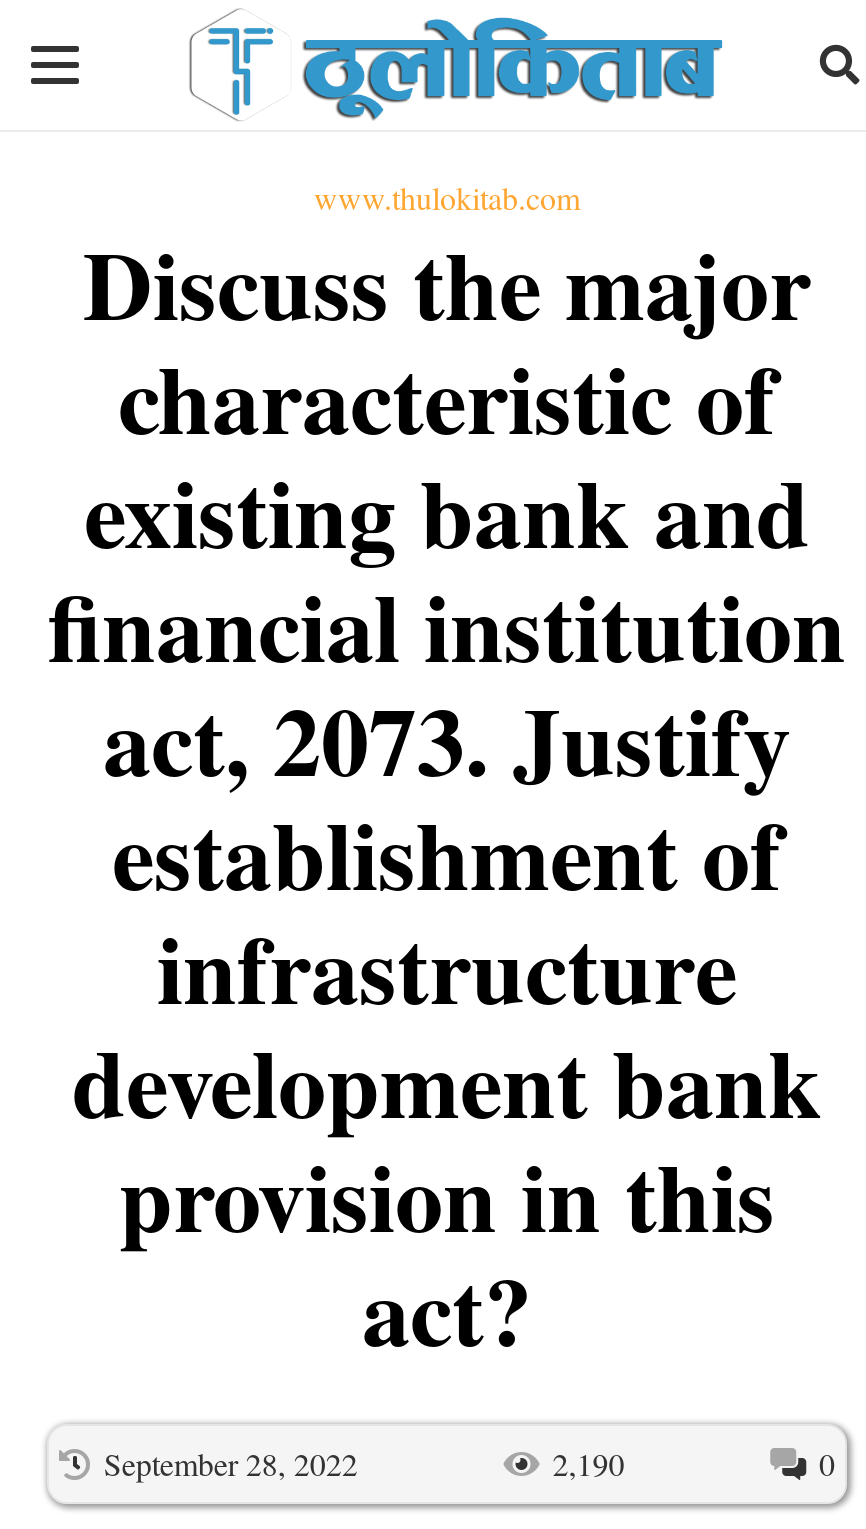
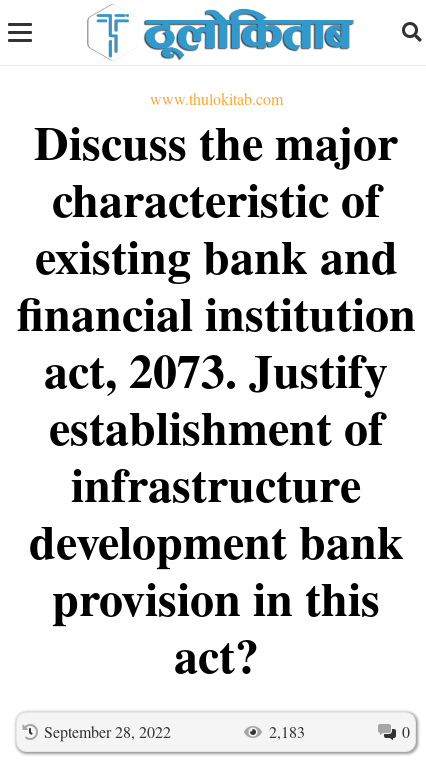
- 2,190
+ 2,183
